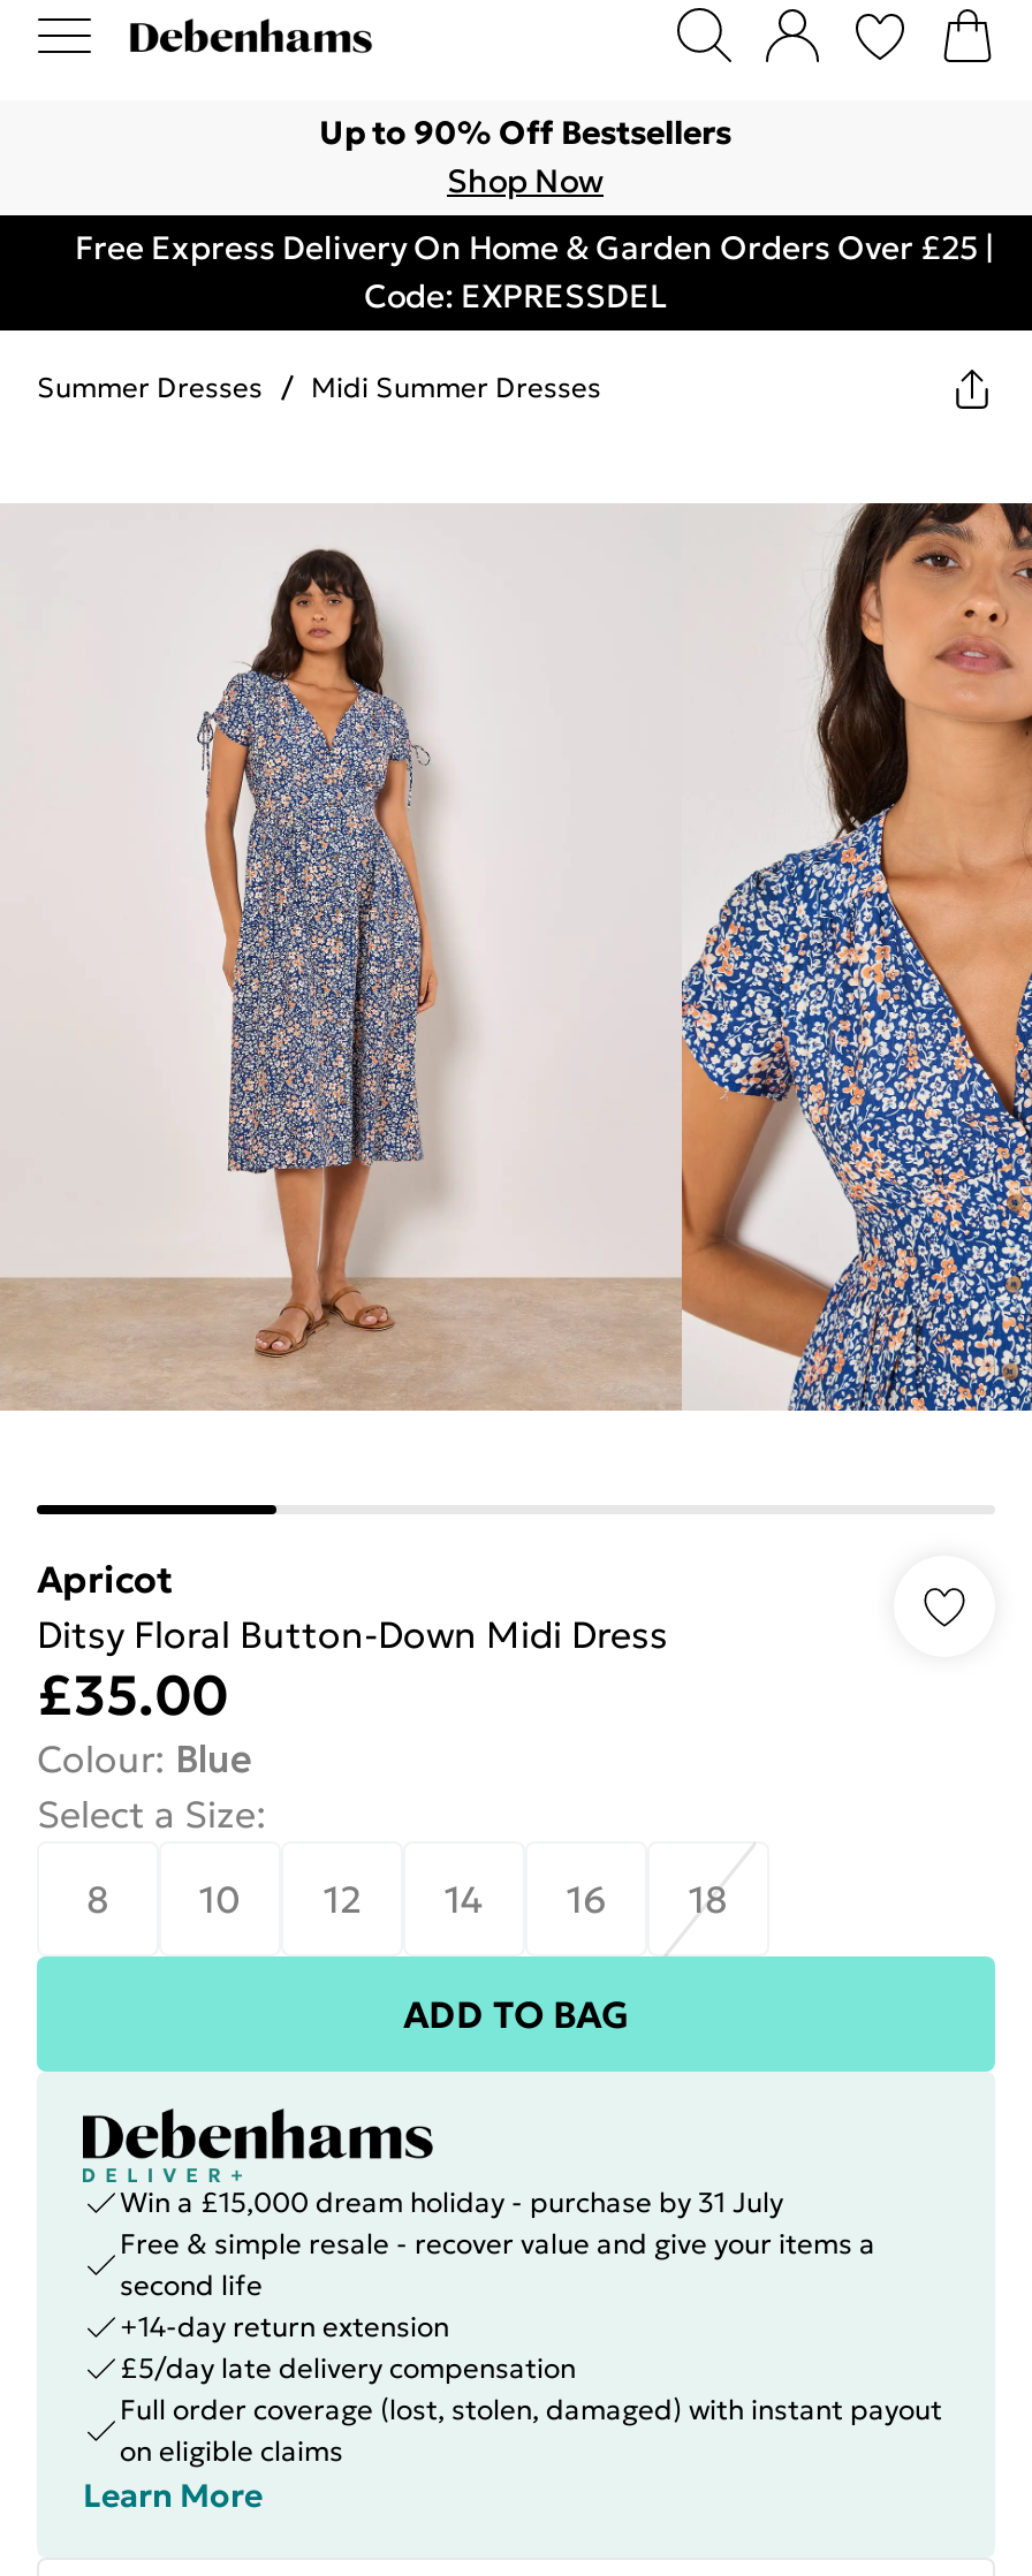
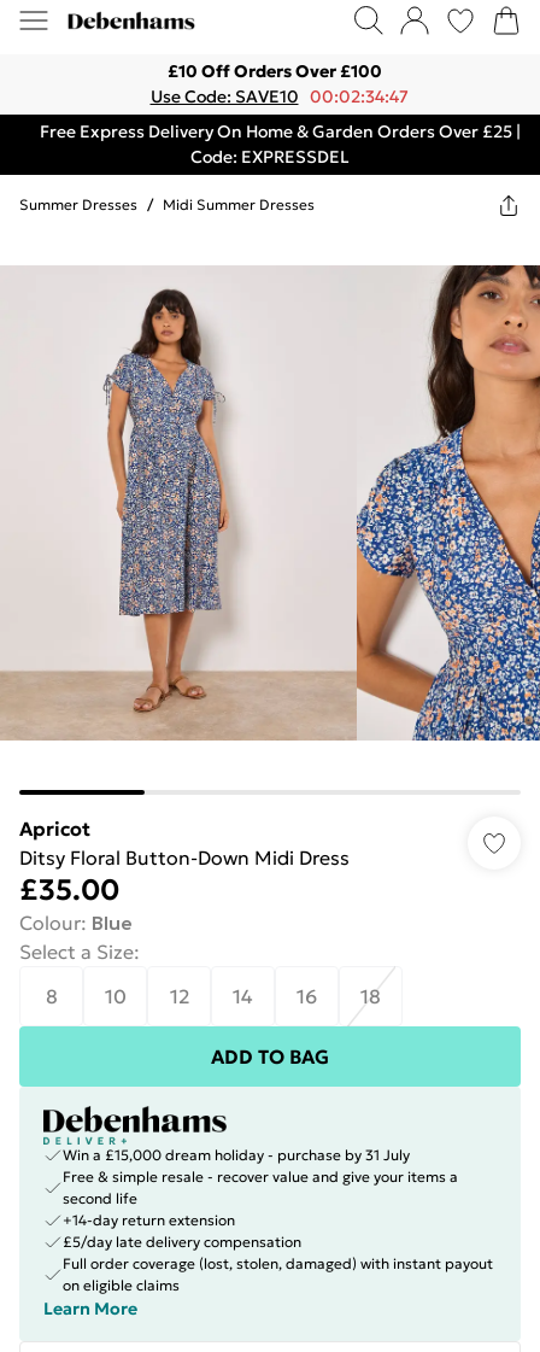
- Up to 90% Off Bestsellers
- Shop Now
+ £10 Off Orders Over £100
+ Use Code: SAVE10 00:02:34:47
